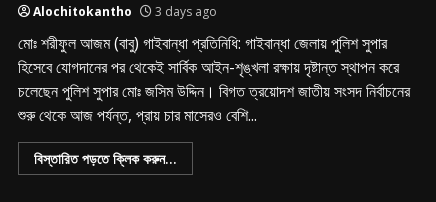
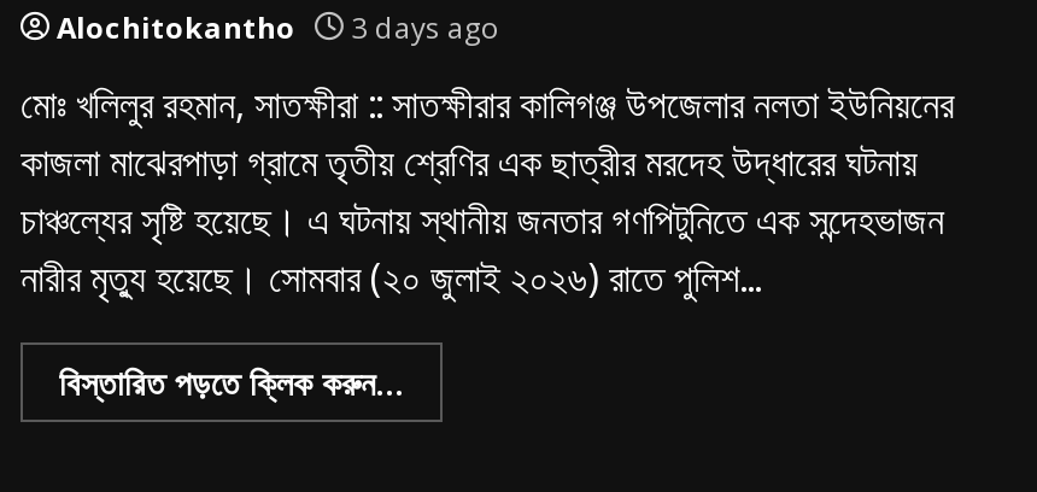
- মোঃ শরীফুল আজম (বাবু) গাইবান্ধা প্রতিনিধি: গাইবান্ধা জেলায় পুলিশ সুপার
- হিসেবে যোগদানের পর থেকেই সার্বিক আইন-শৃঙ্খলা রক্ষায় দৃষ্টান্ত স্থাপন করে
- চলেছেন পুলিশ সুপার মোঃ জসিম উদ্দিন। বিগত ত্রয়োদশ জাতীয় সংসদ নির্বাচনের
- শুরু থেকে আজ পর্যন্ত, প্রায় চার মাসেরও বেশি...
+ মোঃ খলিলুর রহমান, সাতক্ষীরা :: সাতক্ষীরার কালিগঞ্জ উপজেলার নলতা ইউনিয়নের
+ কাজলা মাঝেরপাড়া গ্রামে তৃতীয় শ্রেণির এক ছাত্রীর মরদেহ উদ্ধারের ঘটনায়
+ চাঞ্চল্যের সৃষ্টি হয়েছে। এ ঘটনায় স্থানীয় জনতার গণপিটুনিতে এক সন্দেহভাজন
+ নারীর মৃত্যু হয়েছে। সোমবার (২০ জুলাই ২০২৬) রাতে পুলিশ...
